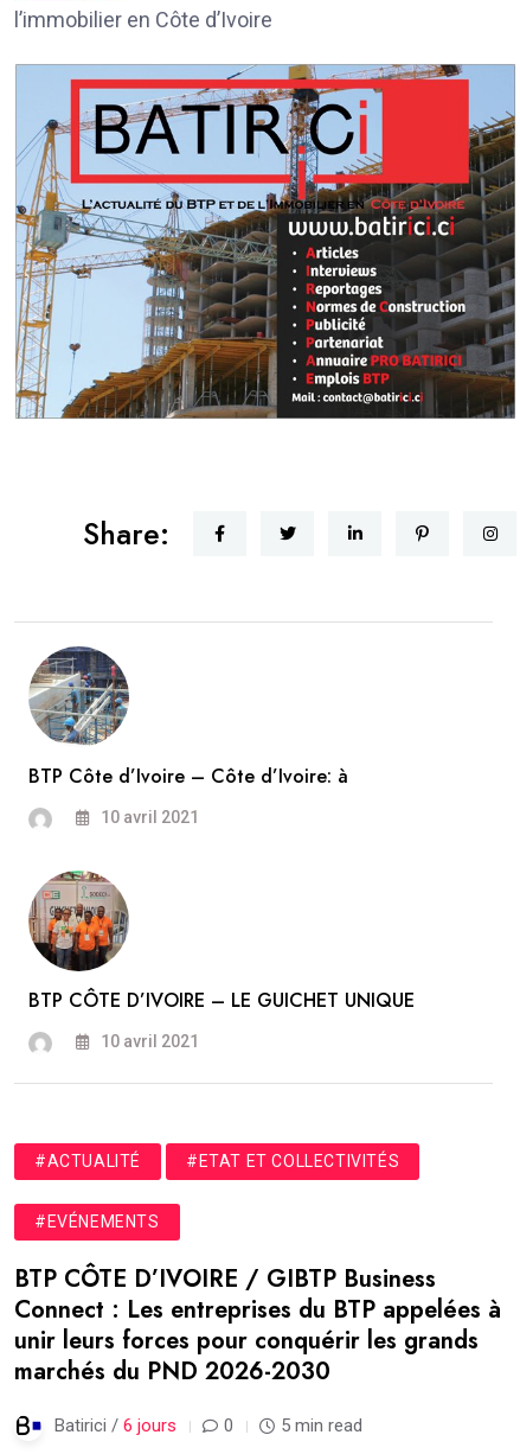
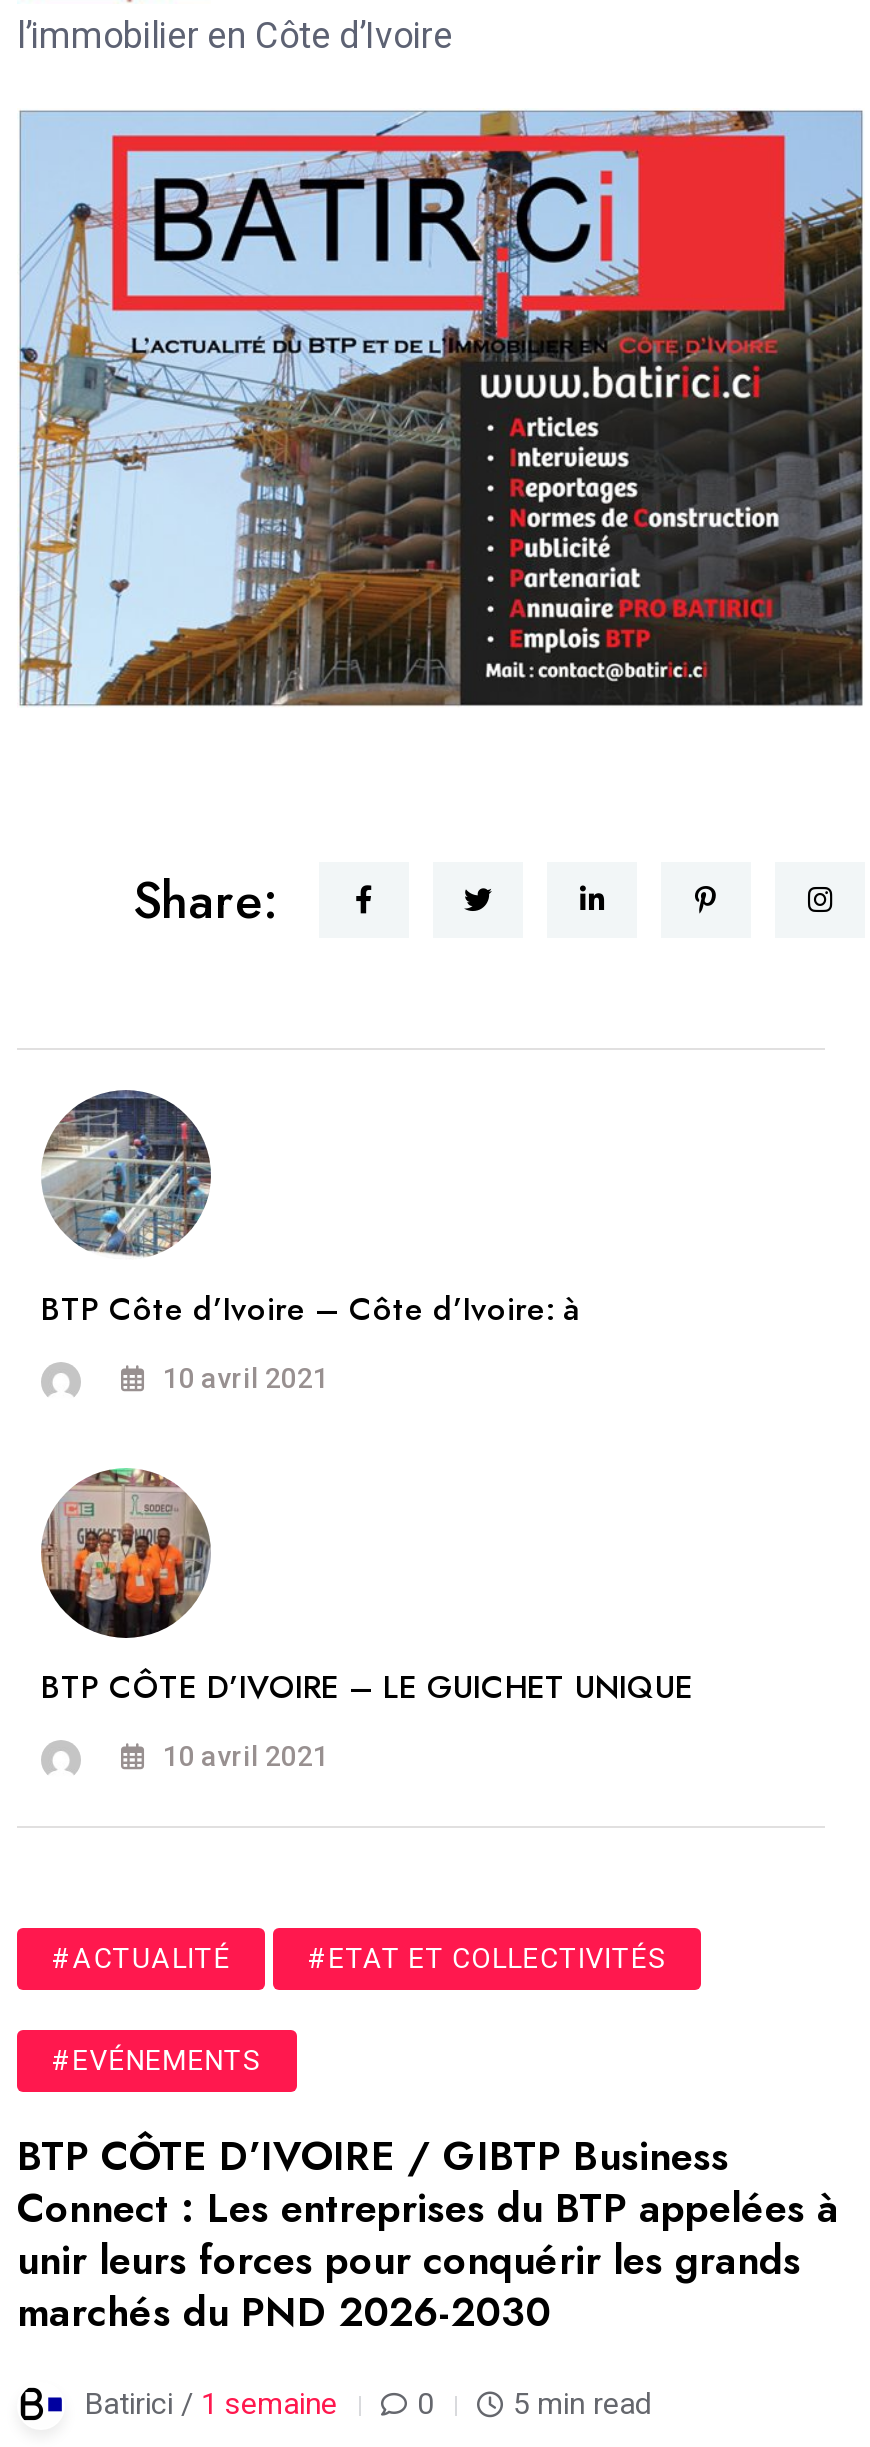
- Batirici / 6 jours
+ Batirici / 1 semaine
